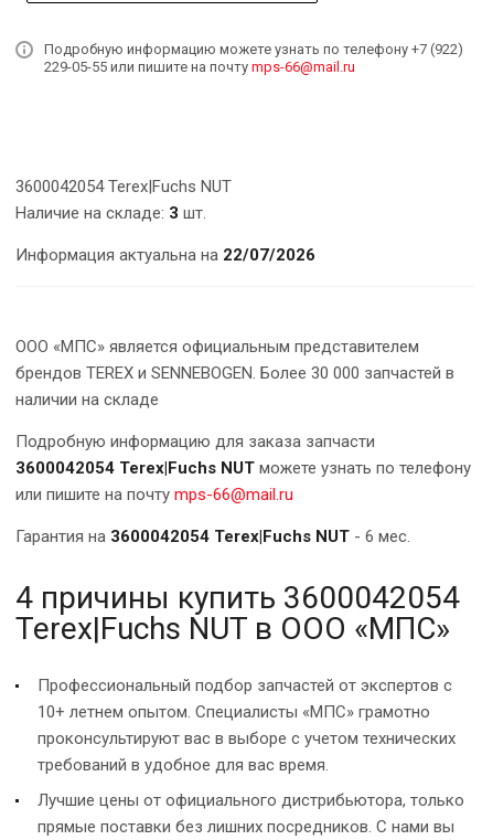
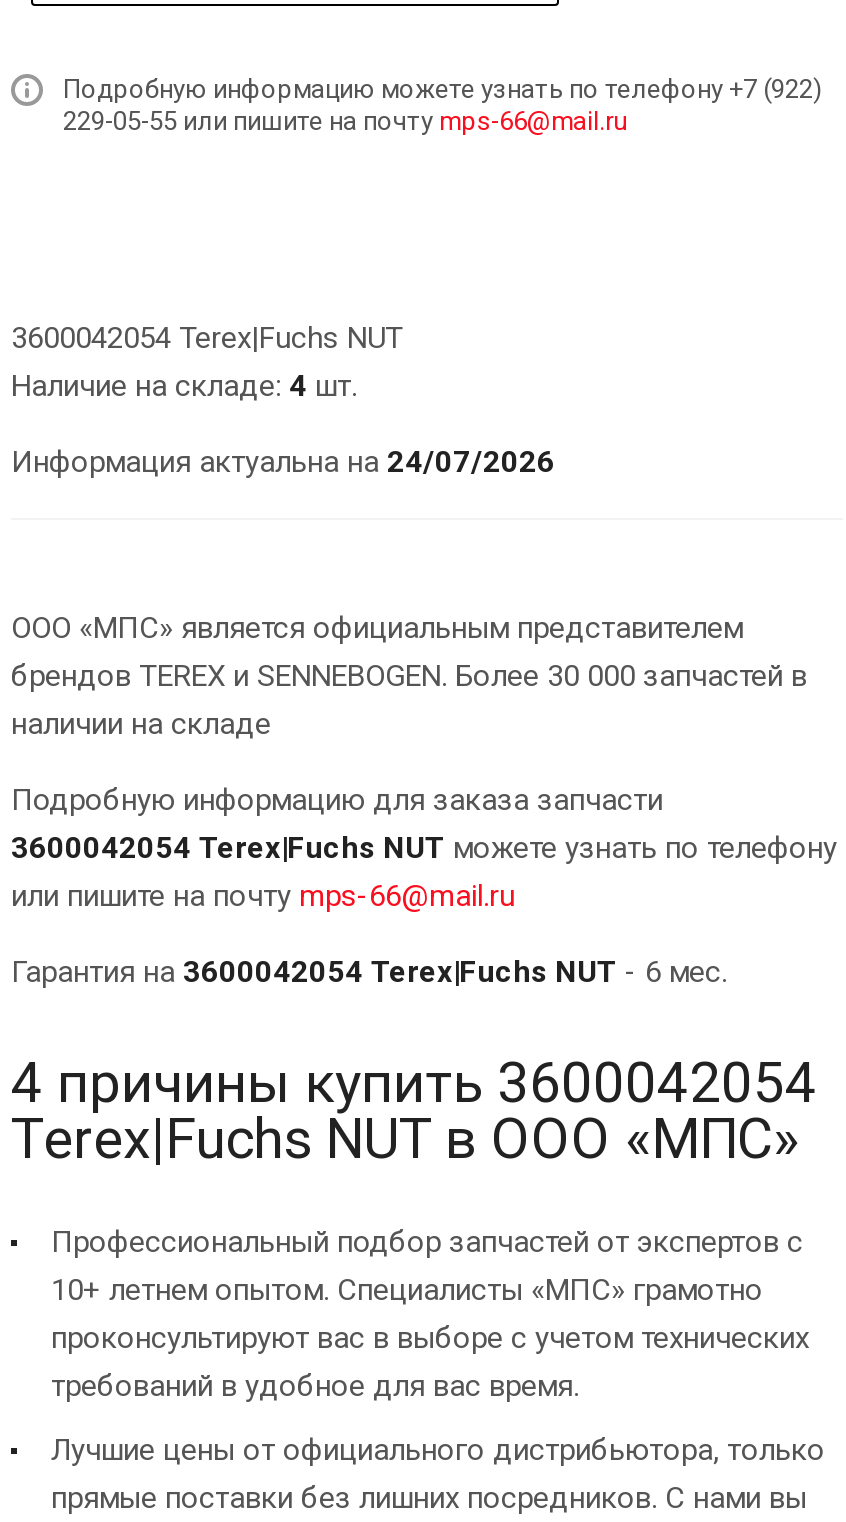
- Наличие на складе: 3 шт.
+ Наличие на складе: 4 шт.

- Информация актуальна на 22/07/2026
+ Информация актуальна на 24/07/2026
